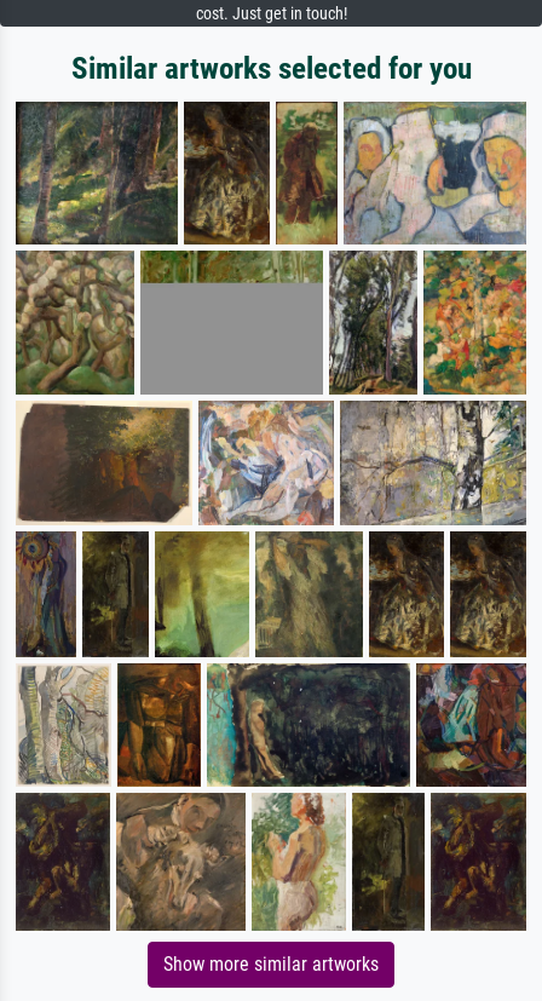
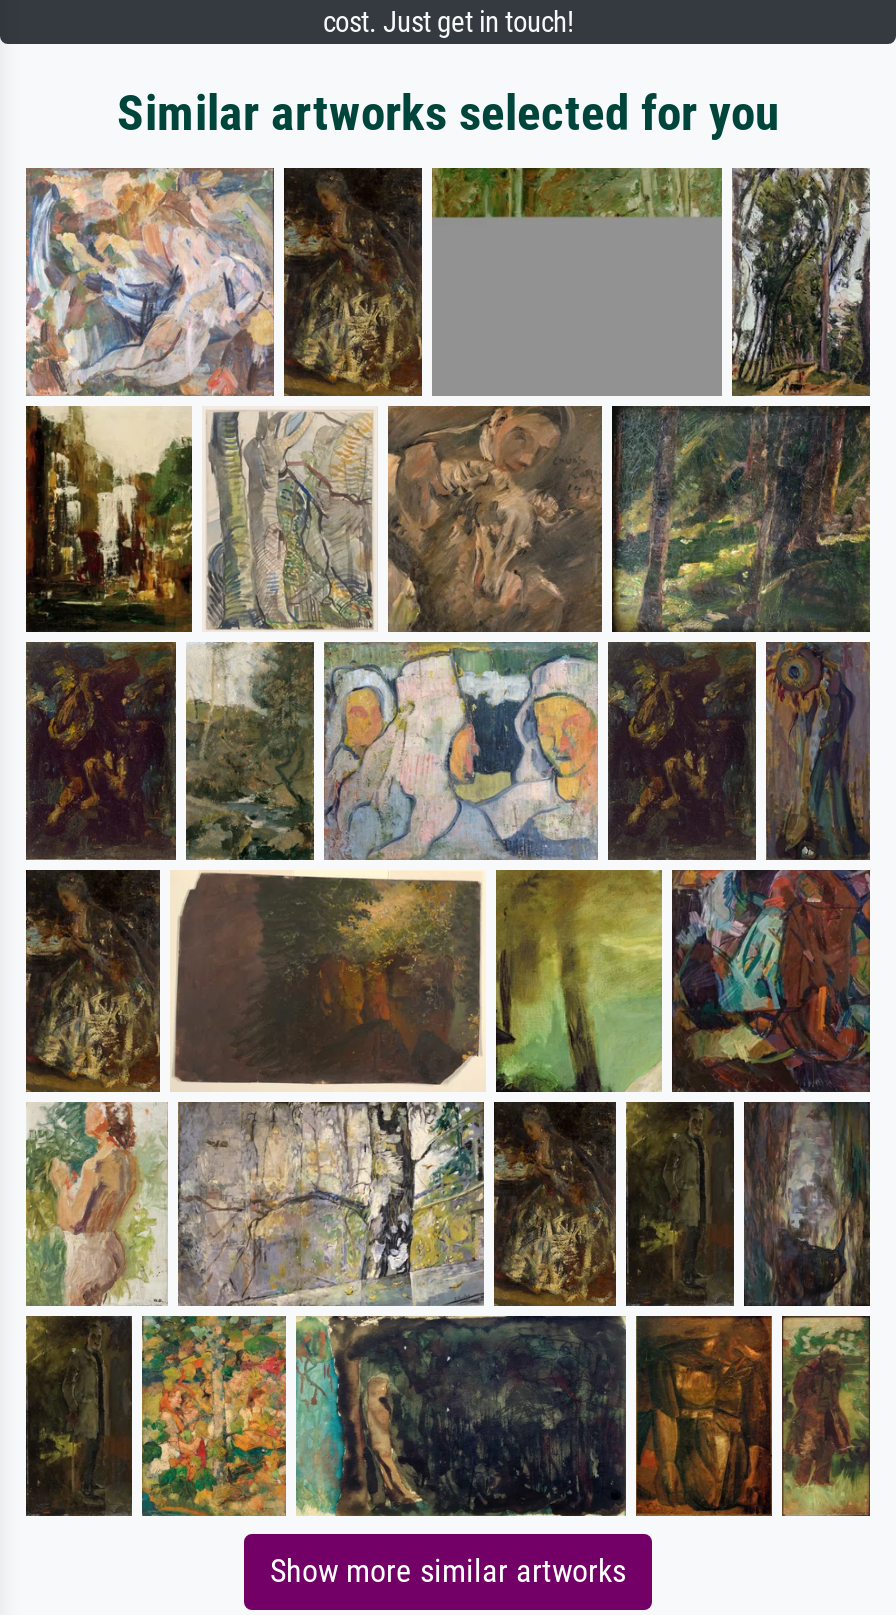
- [image]
+ [image]
